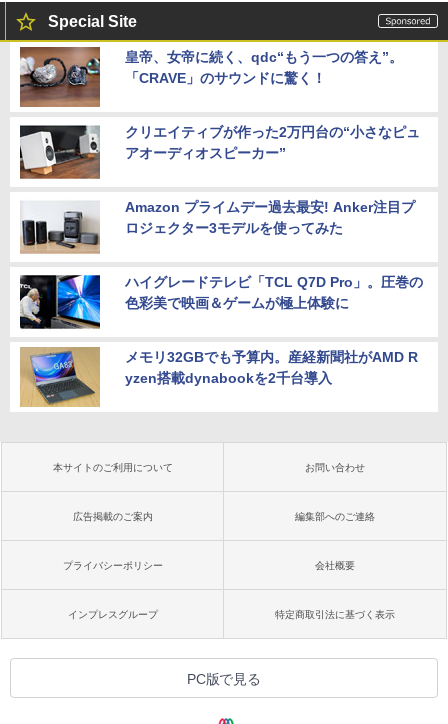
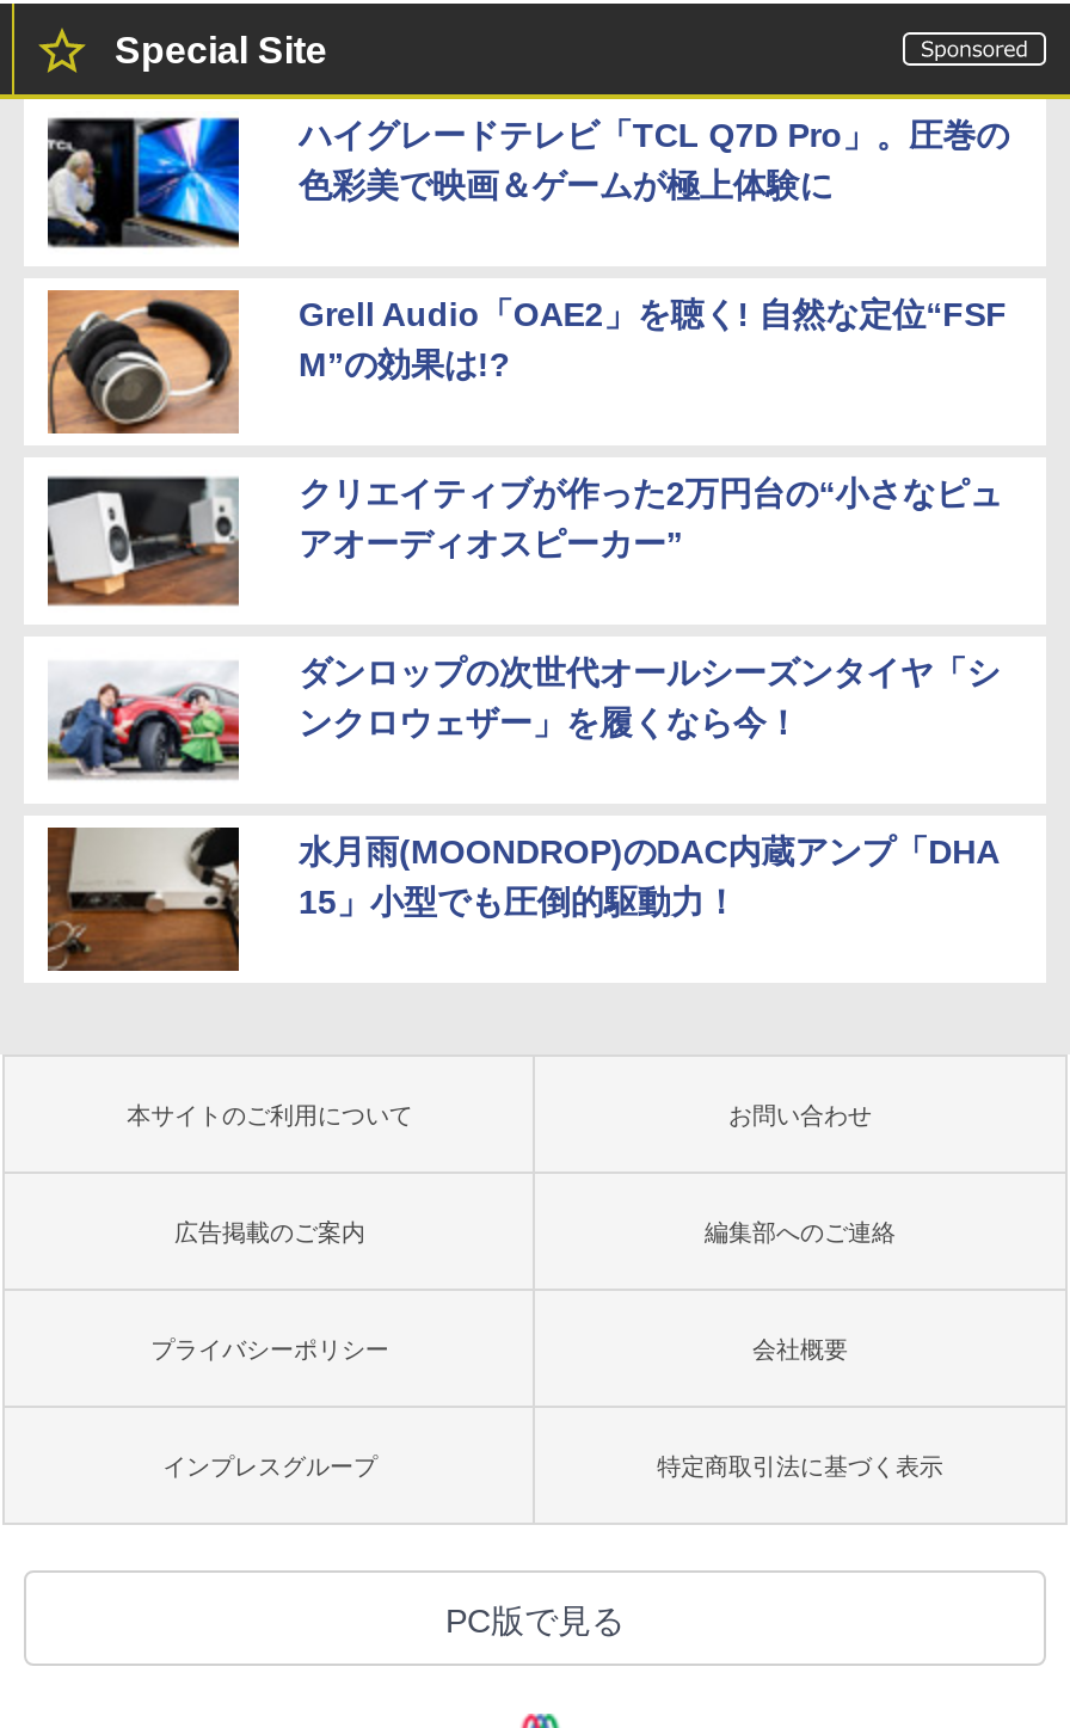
- [image]
- 皇帝、女帝に続く、qdc“もう一つの答え”。
- 「CRAVE」のサウンドに驚く！
+ [image]
+ Grell Audio「OAE2」を聴く! 自然な定位“FSF
+ M”の効果は!?

moved down: [image] | クリエイティブが作った2万円台の“小さなピュ | アオーディオスピーカー”

- [image]
- Amazon プライムデー過去最安! Anker注目プ
- ロジェクター3モデルを使ってみた
- メモリ32GBでも予算内。産経新聞社がAMD R
- yzen搭載dynabookを2千台導入
+ [image]
+ ダンロップの次世代オールシーズンタイヤ「シ
+ ンクロウェザー」を履くなら今！
+ 水月雨(MOONDROP)のDAC内蔵アンプ「DHA
+ 15」小型でも圧倒的駆動力！

moved up: [image] | ハイグレードテレビ「TCL Q7D Pro」。圧巻の | 色彩美で映画＆ゲームが極上体験に

- [image]
+ [image]
